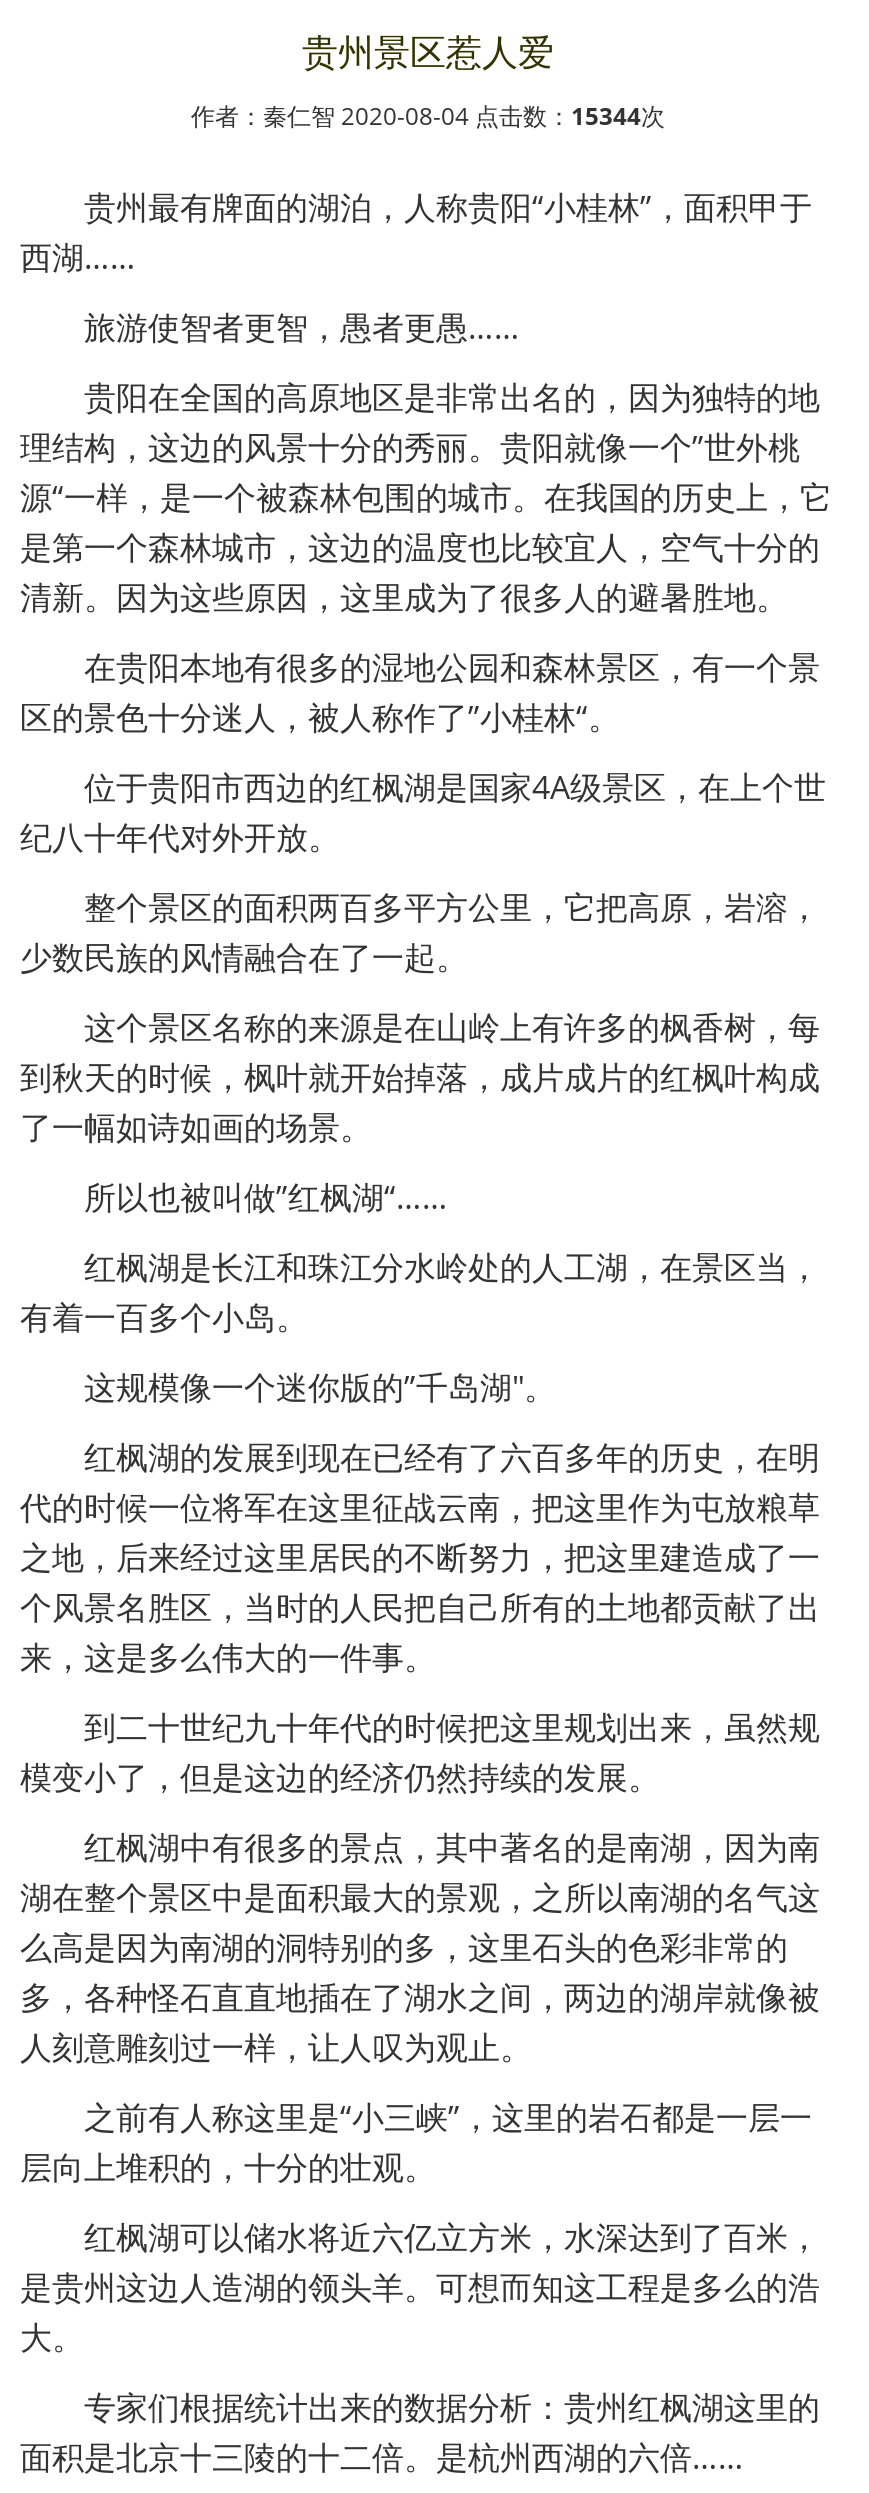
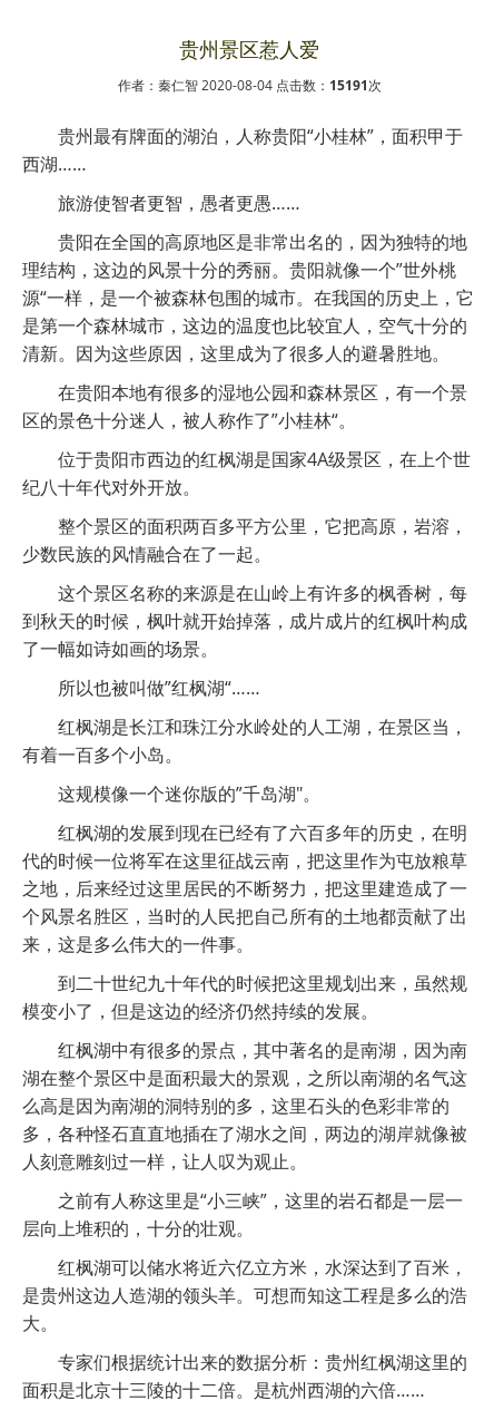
- 作者：秦仁智 2020-08-04 点击数：15344次
+ 作者：秦仁智 2020-08-04 点击数：15191次
